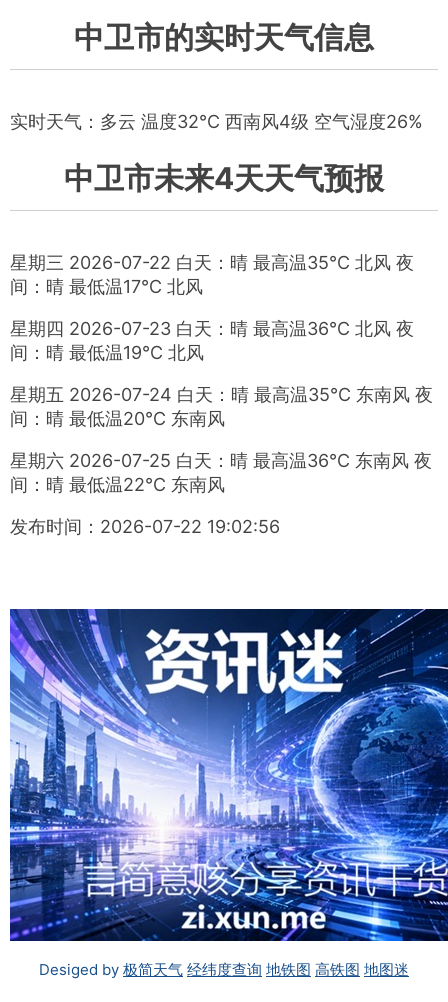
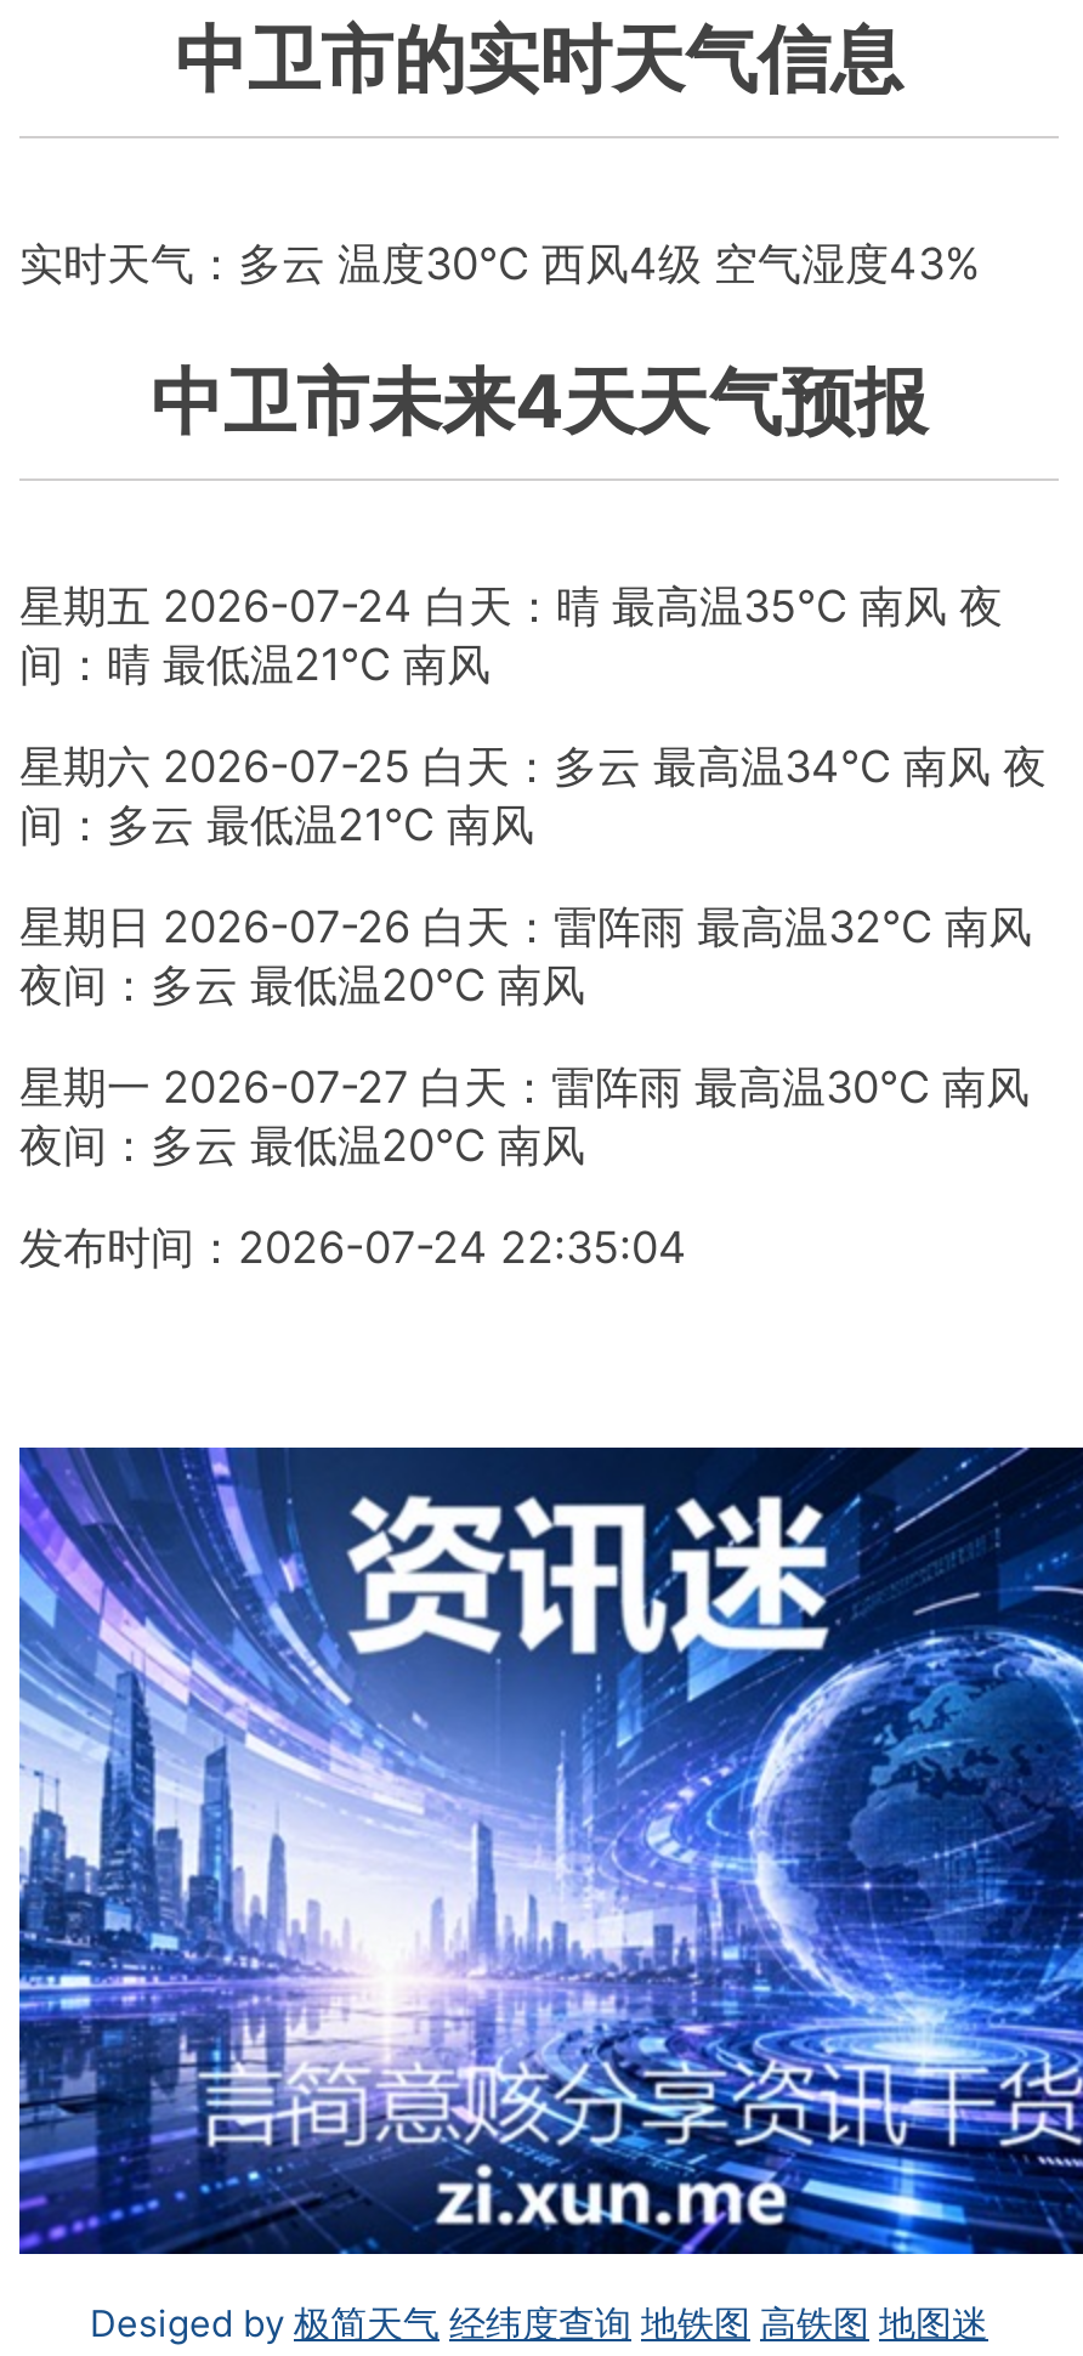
- 实时天气：多云 温度32℃ 西南风4级 空气湿度26%
+ 实时天气：多云 温度30℃ 西风4级 空气湿度43%

- 星期三 2026-07-22 白天：晴 最高温35℃ 北风 夜
- 间：晴 最低温17℃ 北风
+ 星期五 2026-07-24 白天：晴 最高温35℃ 南风 夜
+ 间：晴 最低温21℃ 南风

- 星期四 2026-07-23 白天：晴 最高温36℃ 北风 夜
- 间：晴 最低温19℃ 北风
+ 星期六 2026-07-25 白天：多云 最高温34℃ 南风 夜
+ 间：多云 最低温21℃ 南风

- 星期五 2026-07-24 白天：晴 最高温35℃ 东南风 夜
- 间：晴 最低温20℃ 东南风
+ 星期日 2026-07-26 白天：雷阵雨 最高温32℃ 南风
+ 夜间：多云 最低温20℃ 南风

- 星期六 2026-07-25 白天：晴 最高温36℃ 东南风 夜
- 间：晴 最低温22℃ 东南风
+ 星期一 2026-07-27 白天：雷阵雨 最高温30℃ 南风
+ 夜间：多云 最低温20℃ 南风

- 发布时间：2026-07-22 19:02:56
+ 发布时间：2026-07-24 22:35:04
